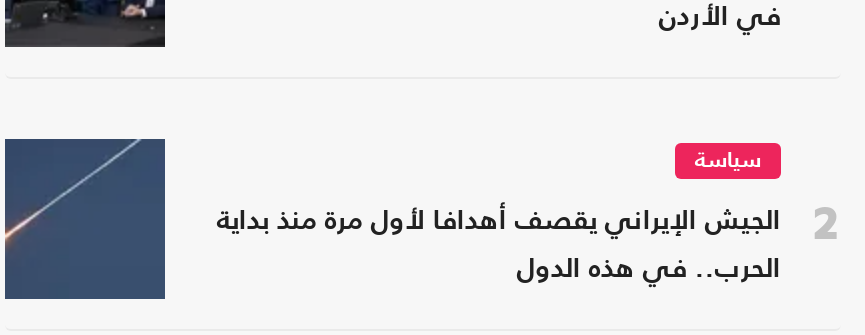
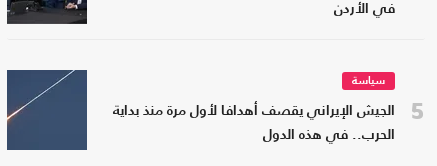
- 2 الجيش الإيراني يقصف أهدافا لأول مرة منذ بداية
+ 5 الجيش الإيراني يقصف أهدافا لأول مرة منذ بداية
